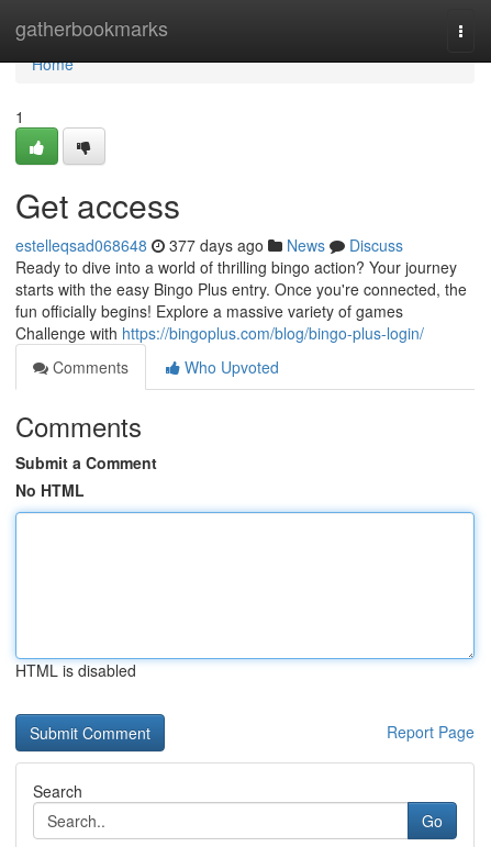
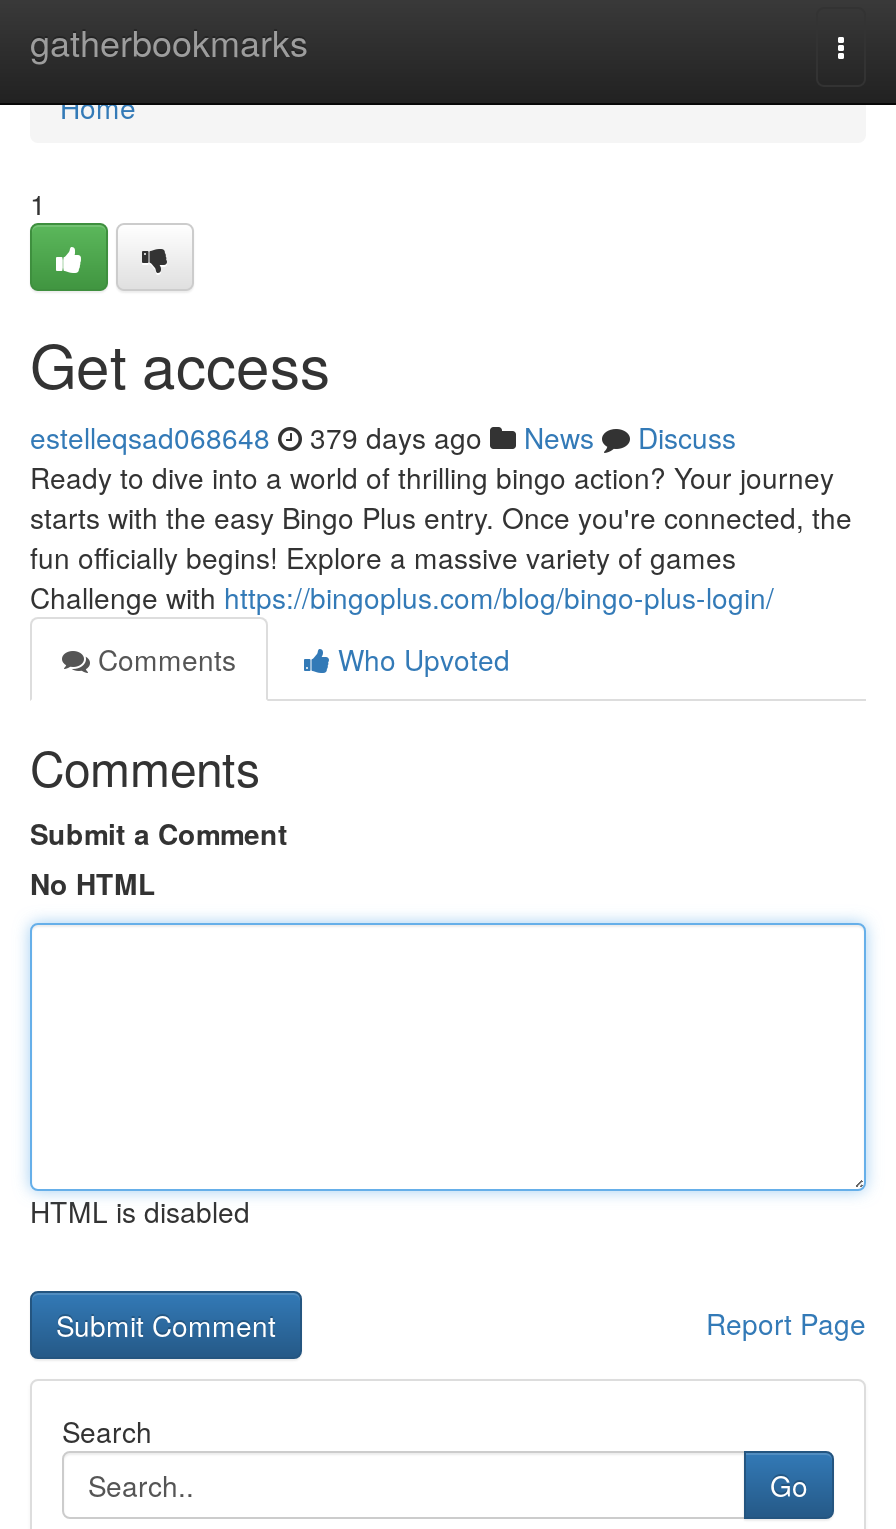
- estelleqsad068648 377 days ago News Discuss
+ estelleqsad068648 379 days ago News Discuss
